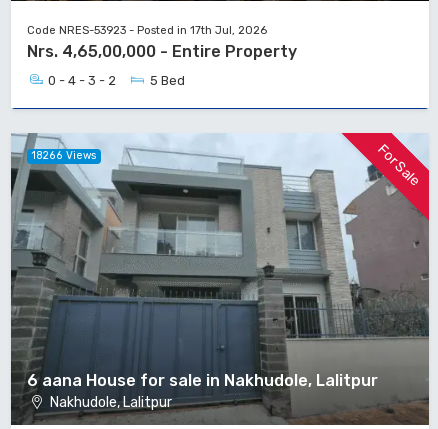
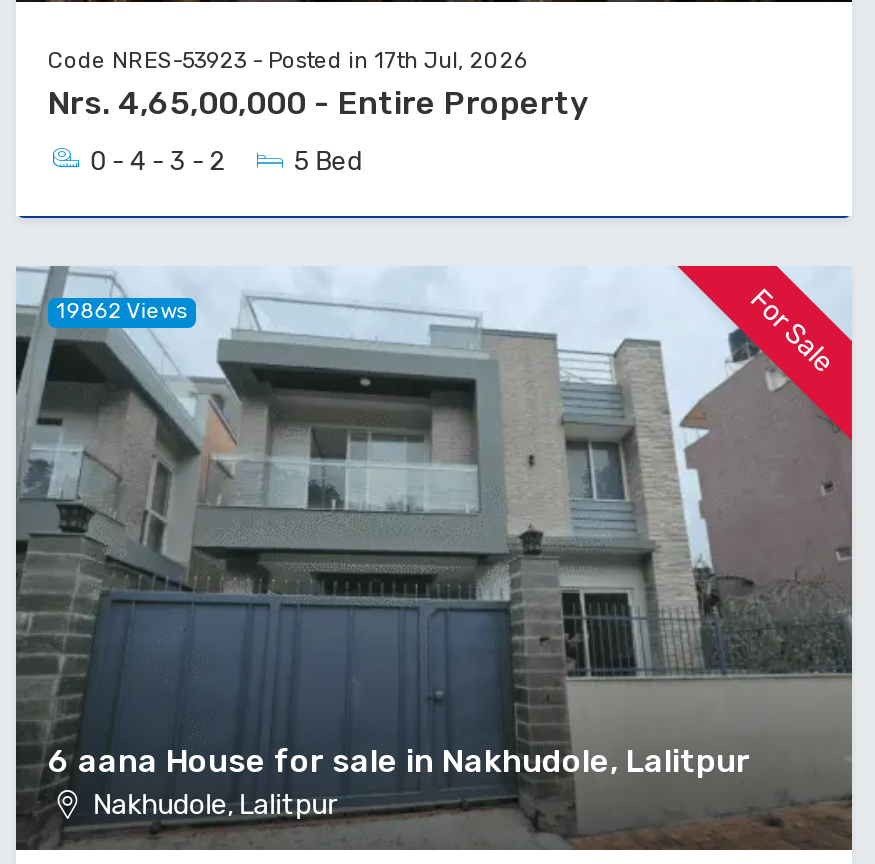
- 18266 Views
+ 19862 Views
